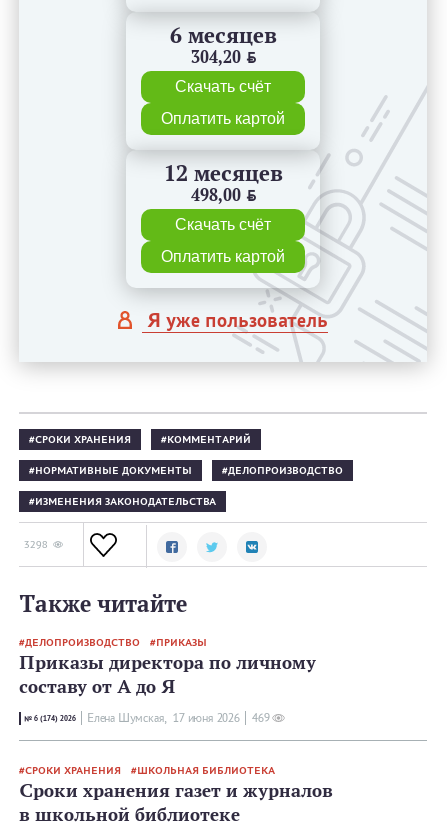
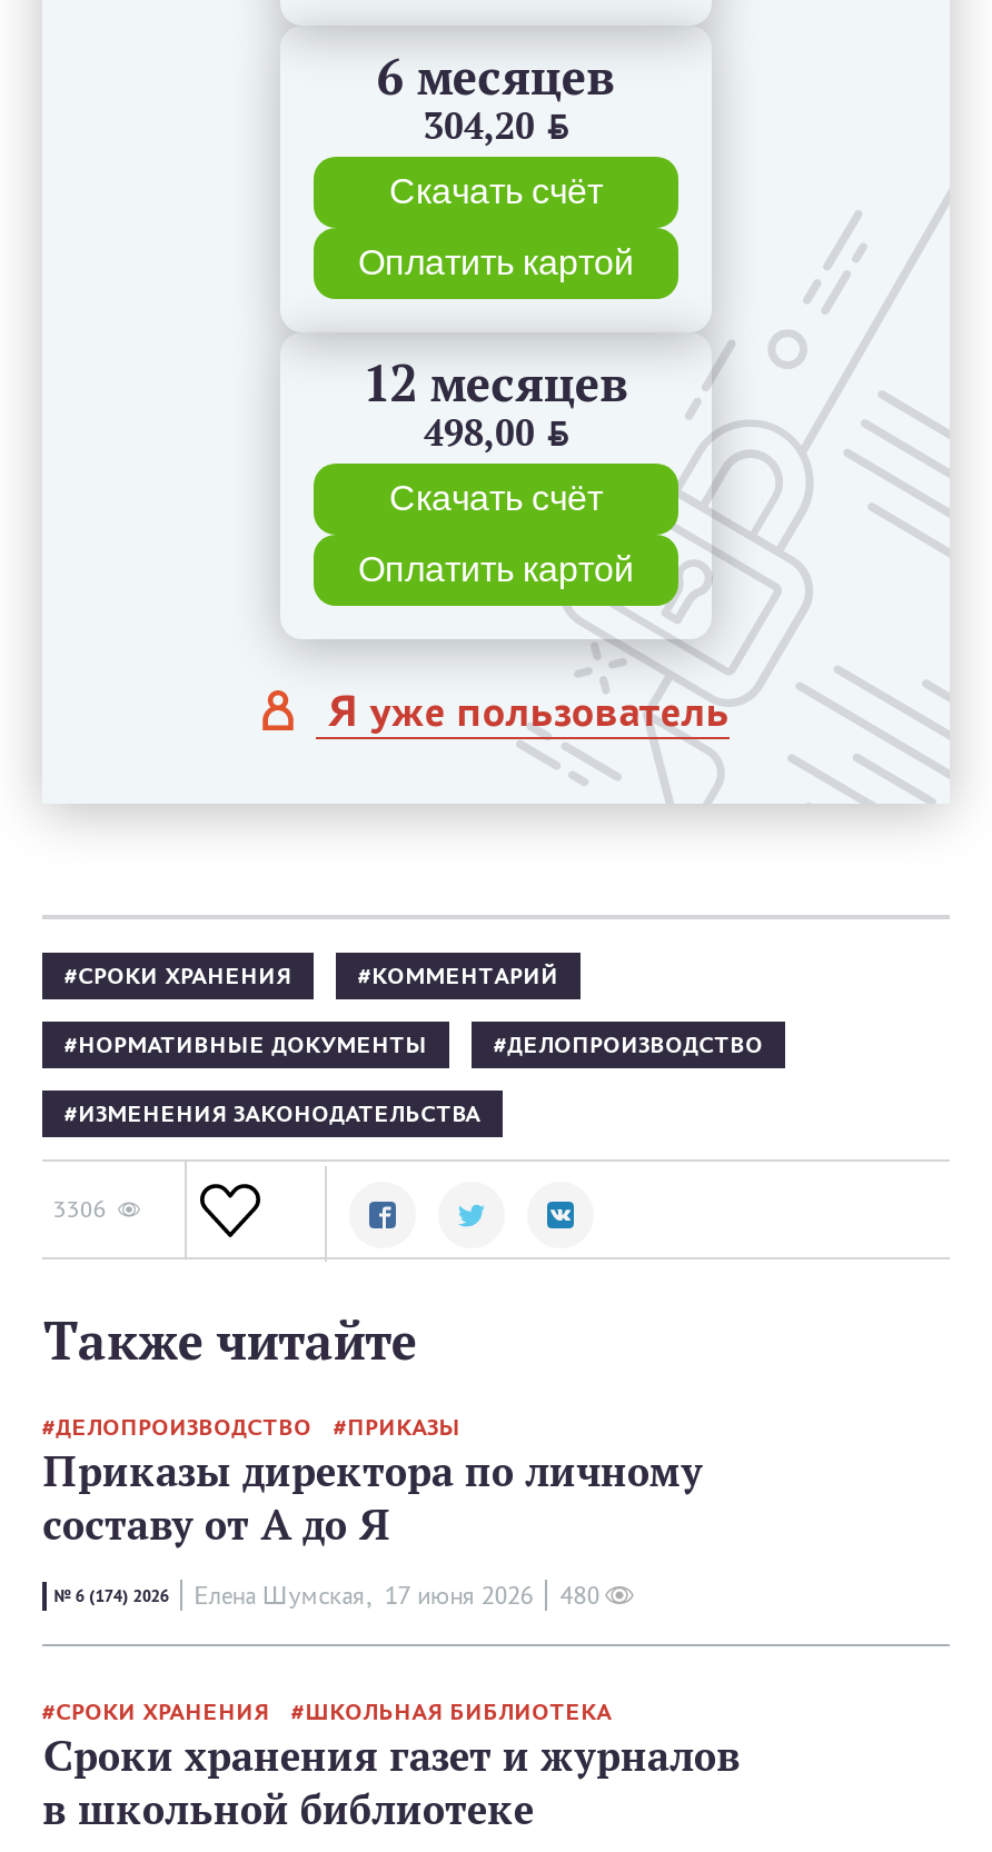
- 3298
+ 3306

- 469
+ 480
